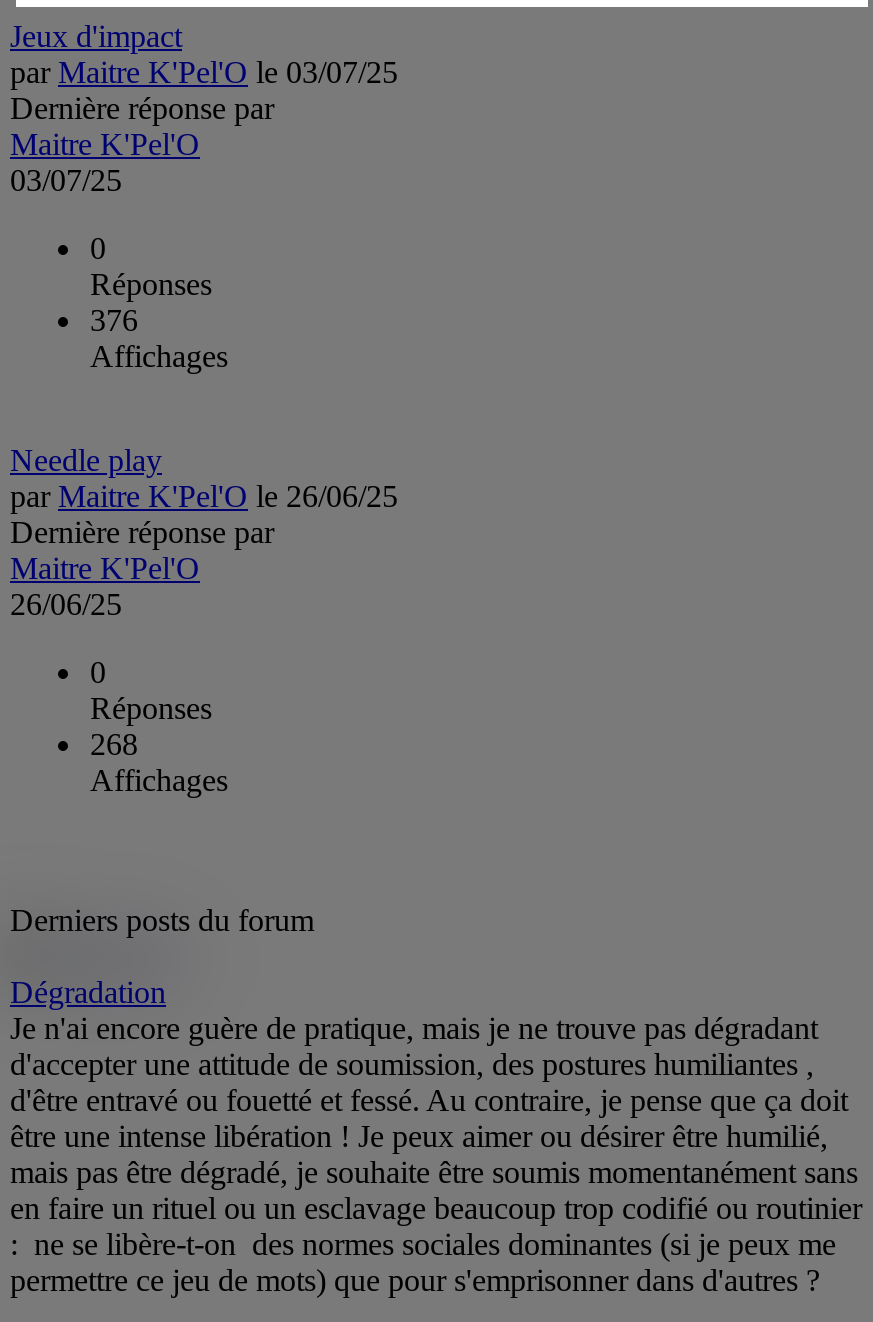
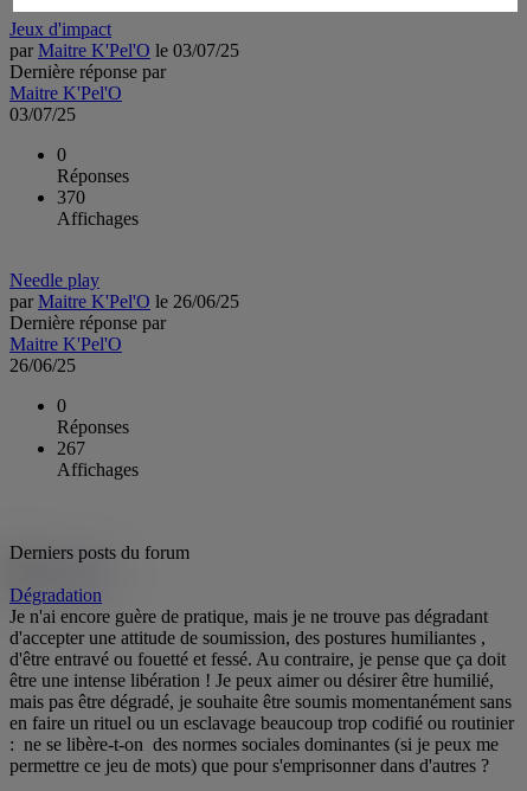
- 376
+ 370

- 268
+ 267
